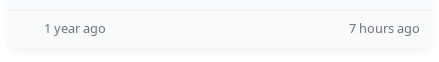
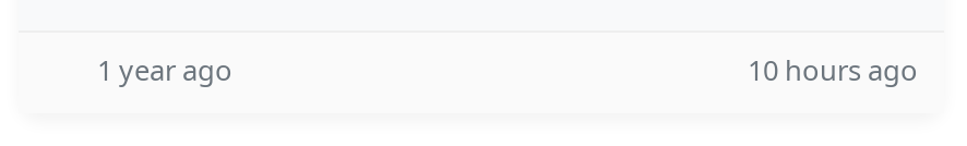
- 7 hours ago
+ 10 hours ago
